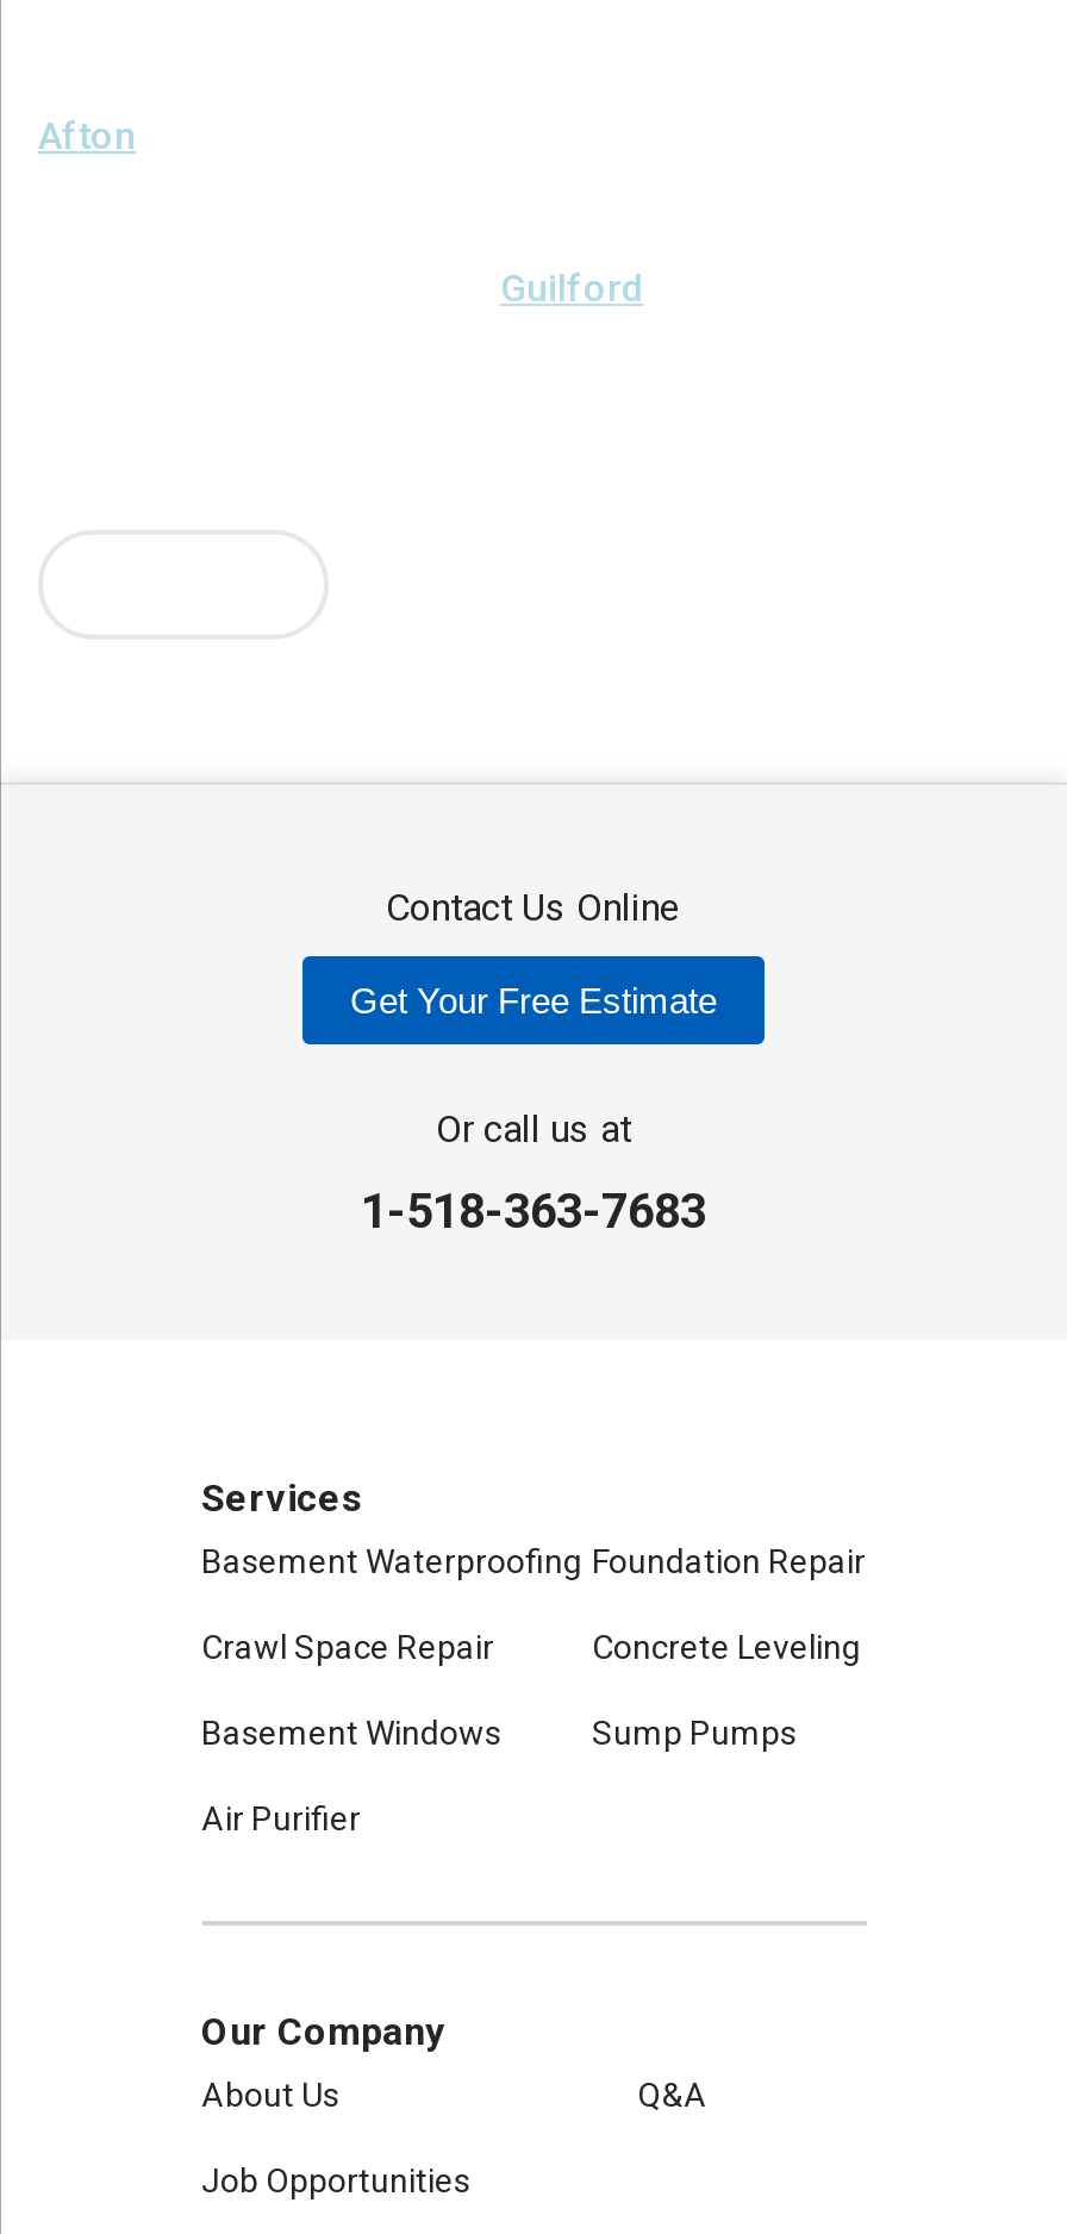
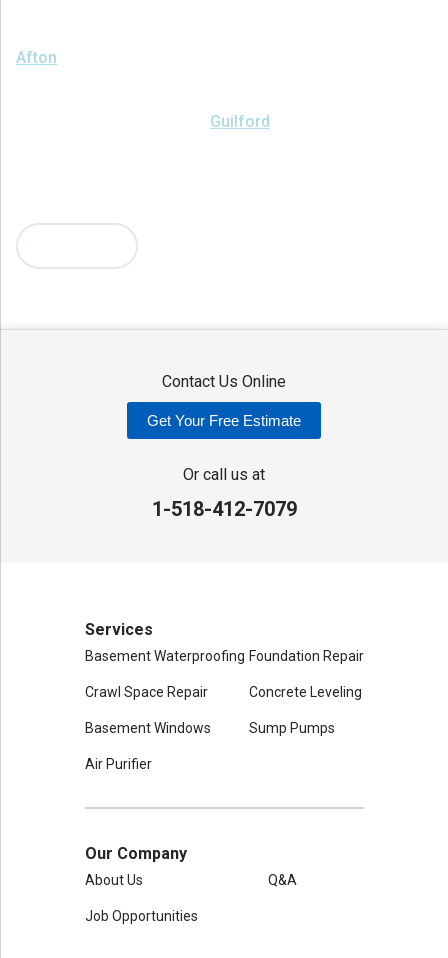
- 1-518-363-7683
+ 1-518-412-7079
